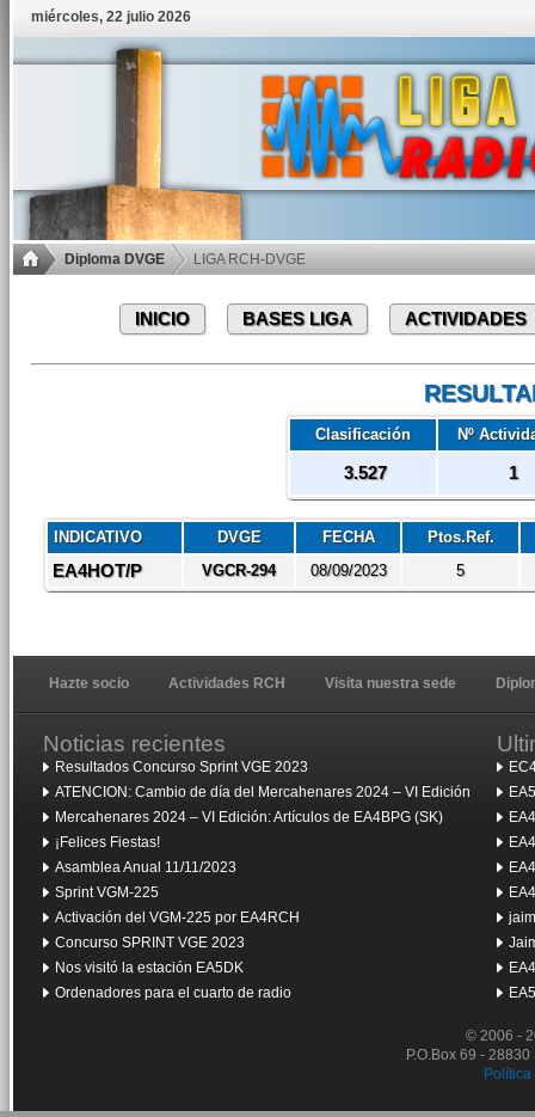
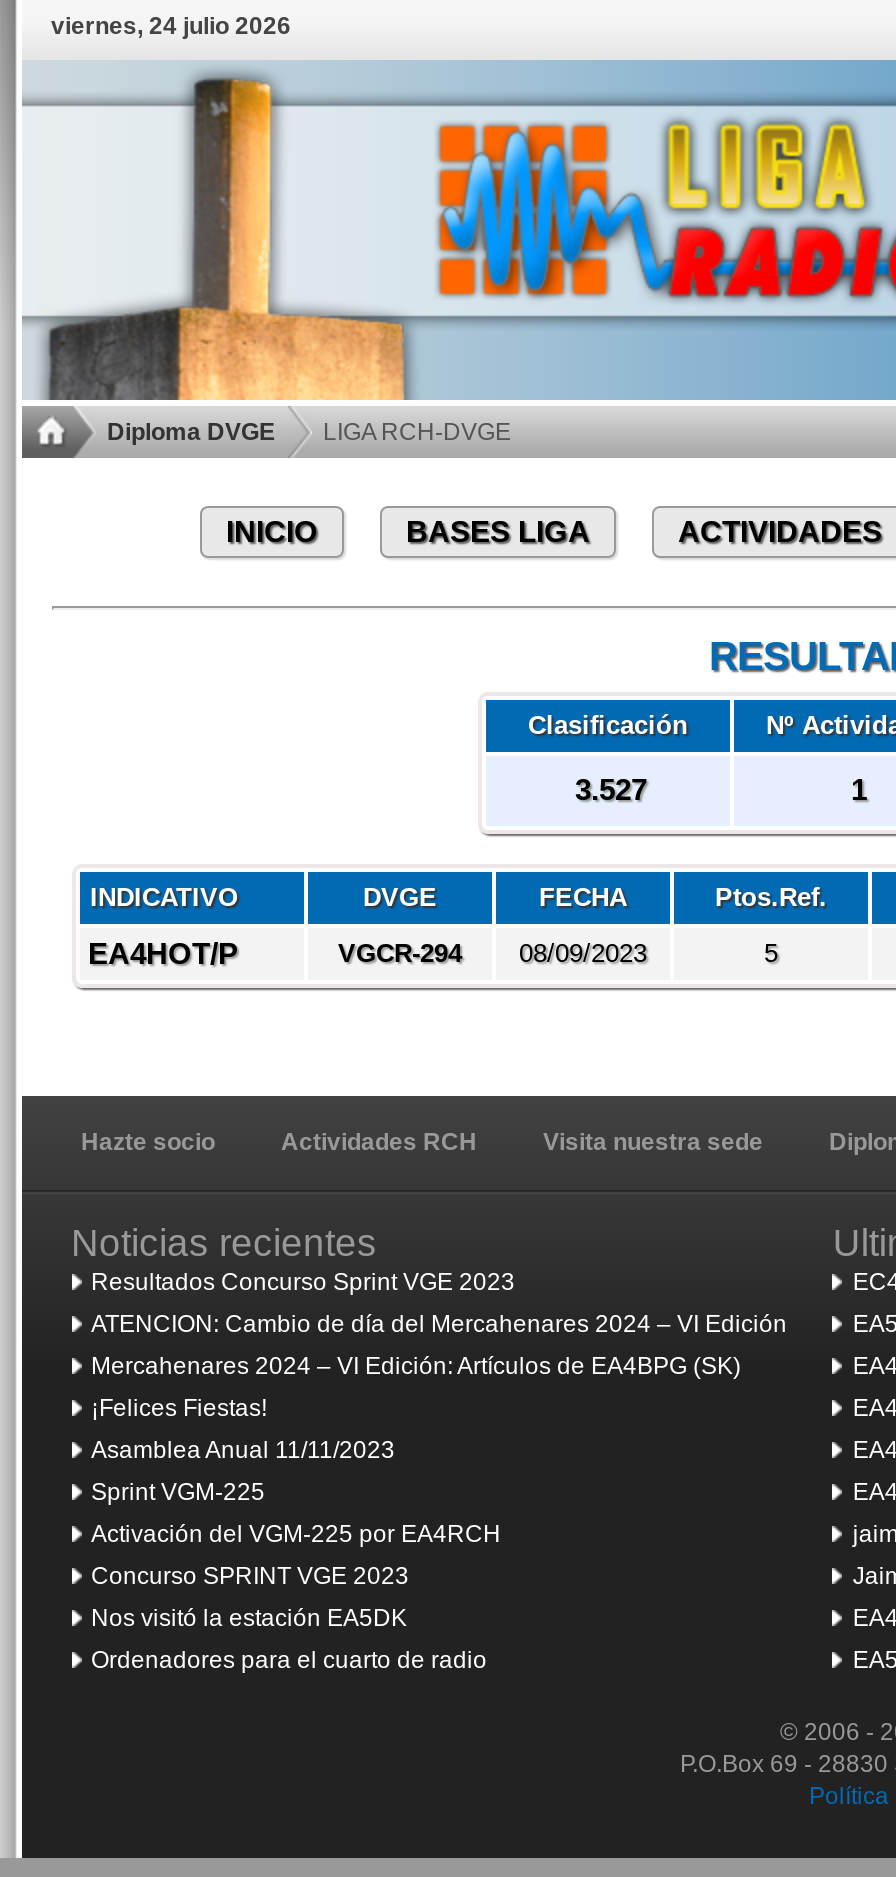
- miércoles, 22 julio 2026
+ viernes, 24 julio 2026
